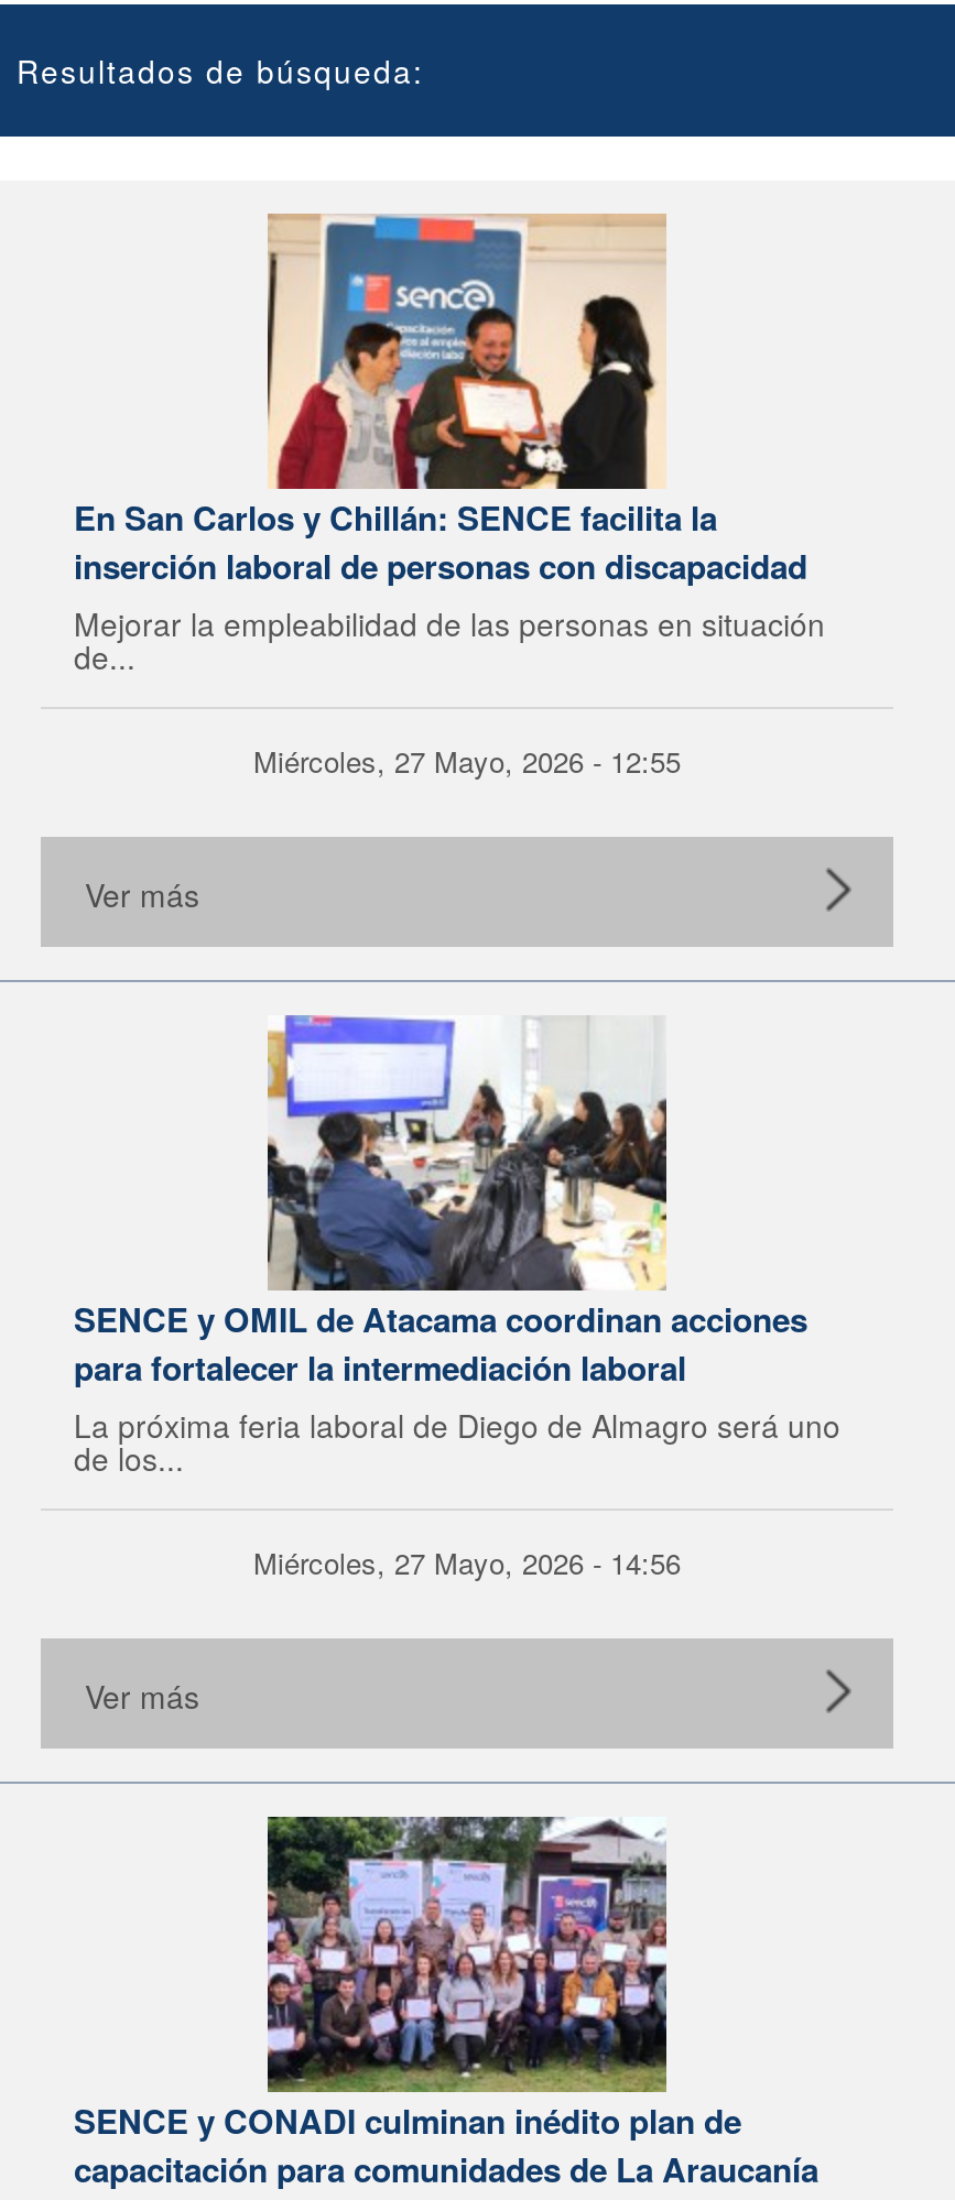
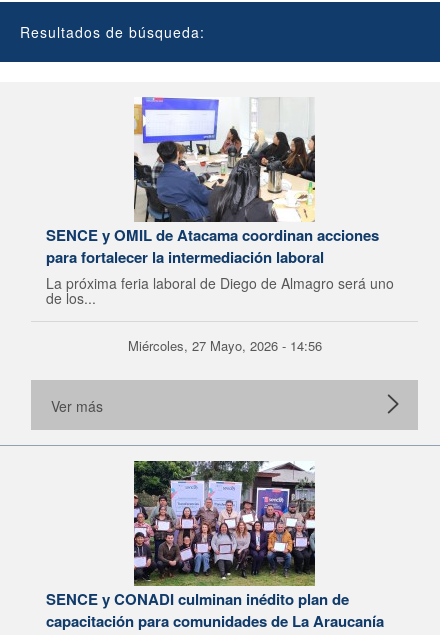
- [image]
- En San Carlos y Chillán: SENCE facilita la
- inserción laboral de personas con discapacidad
- Mejorar la empleabilidad de las personas en situación
- de...
- Miércoles, 27 Mayo, 2026 - 12:55
- Ver más
